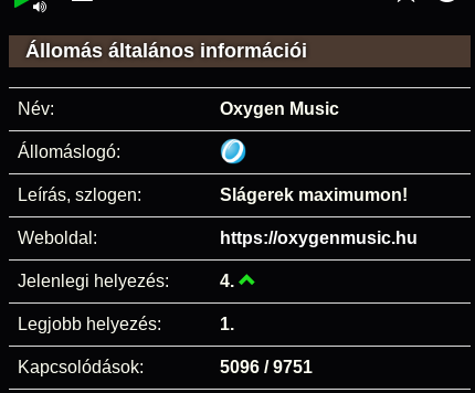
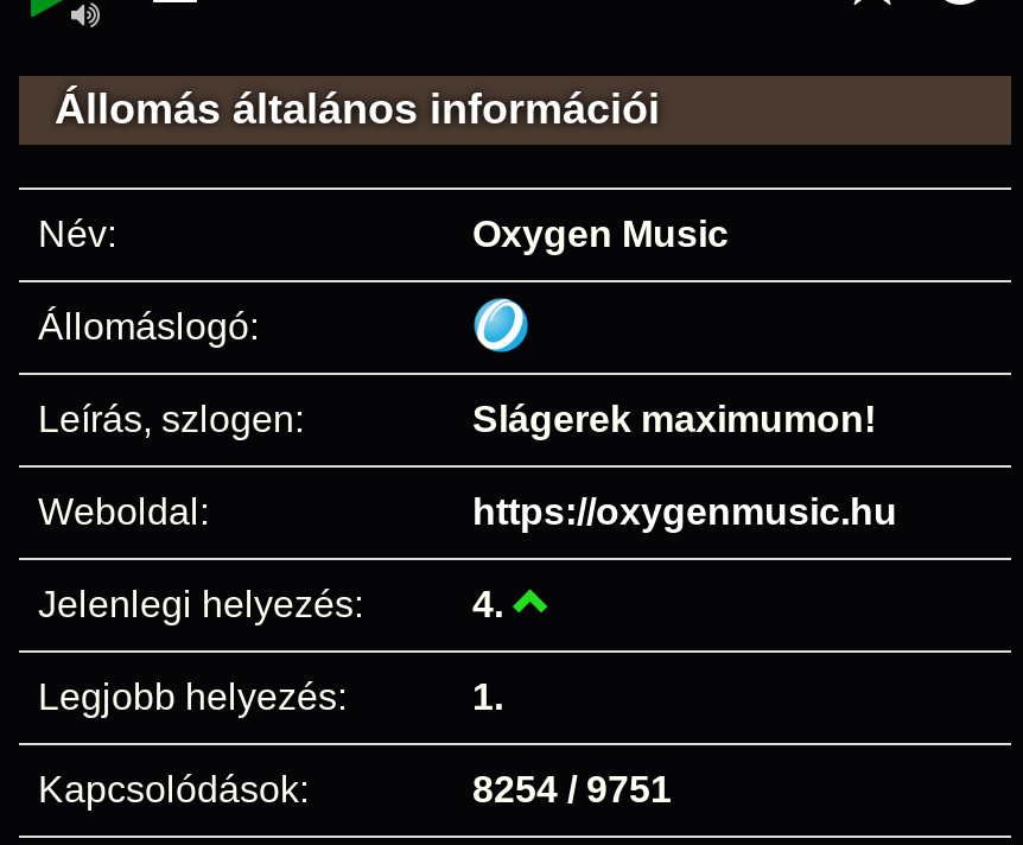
- 5096 / 9751
+ 8254 / 9751
